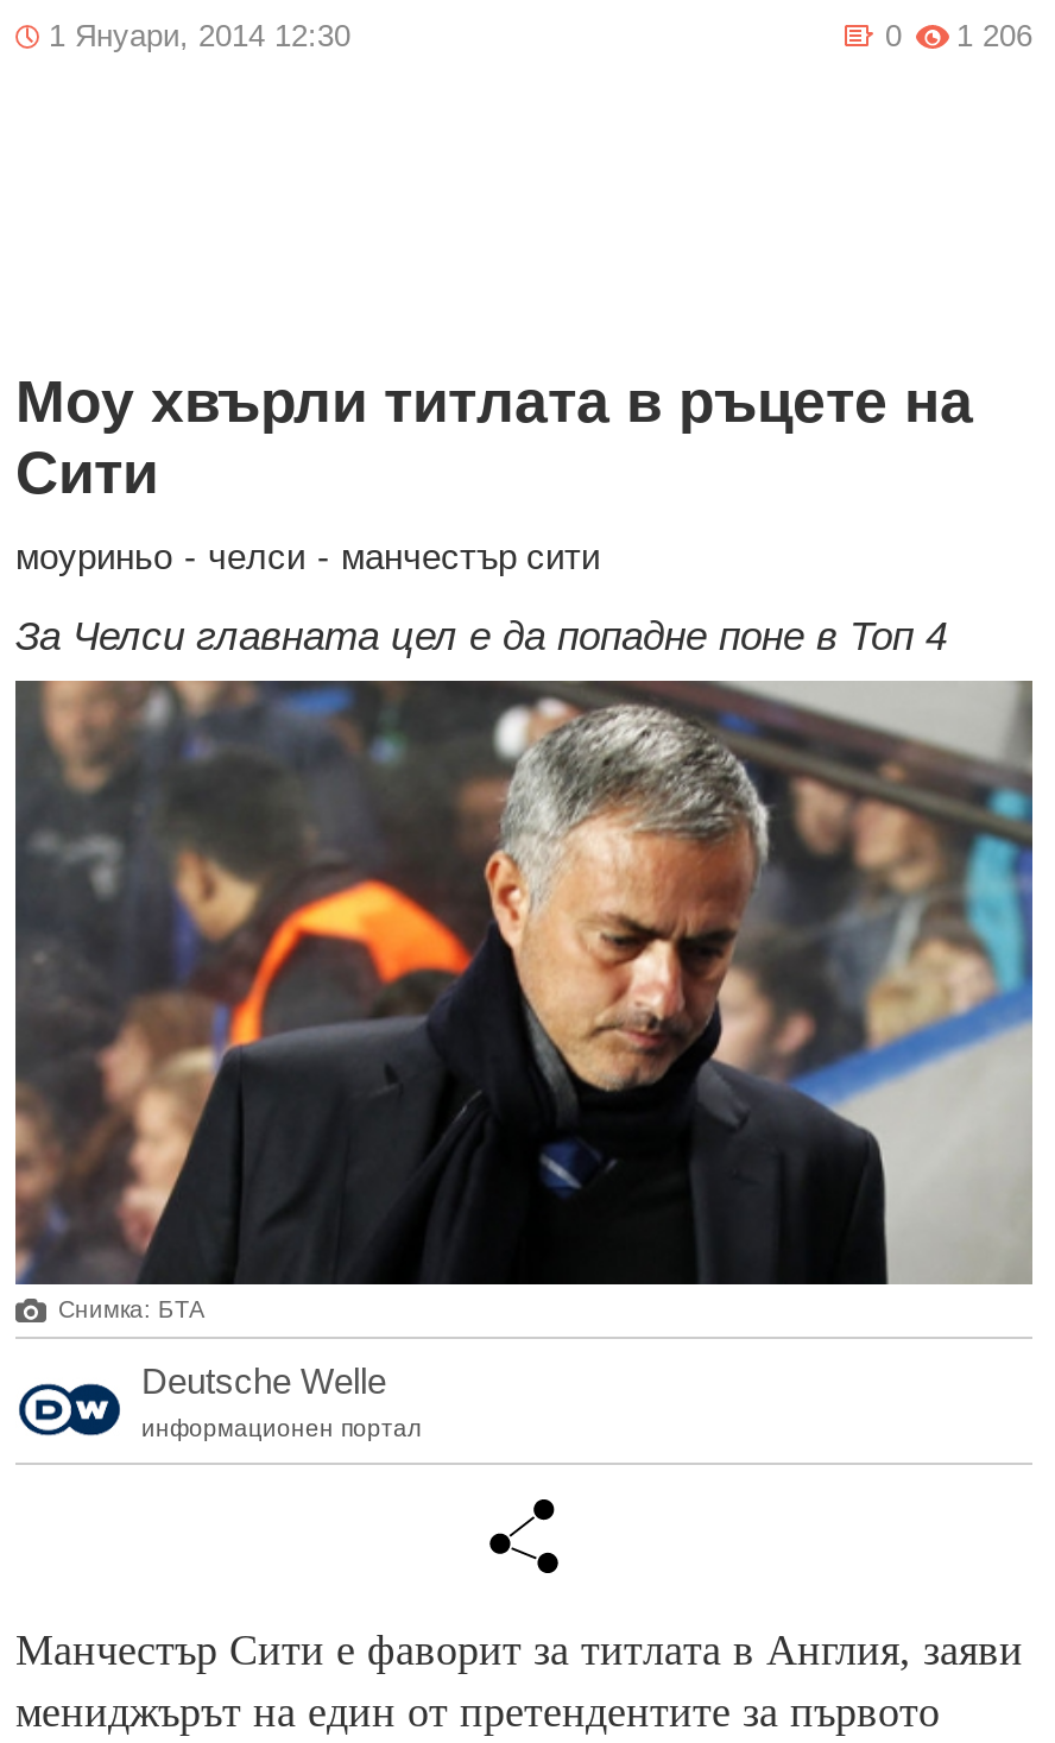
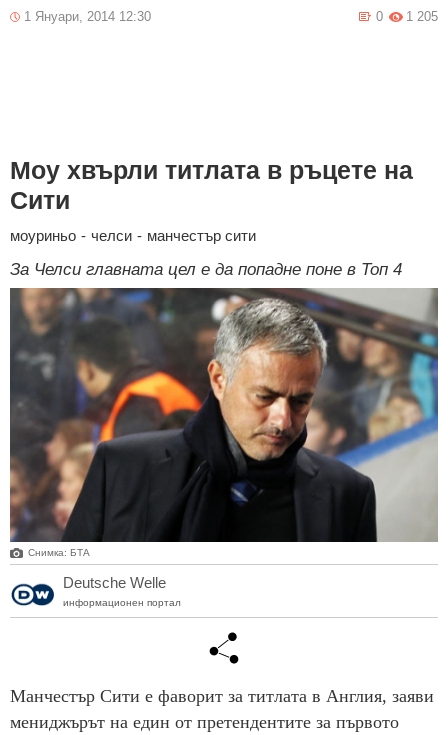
- 0 1 206
+ 0 1 205
